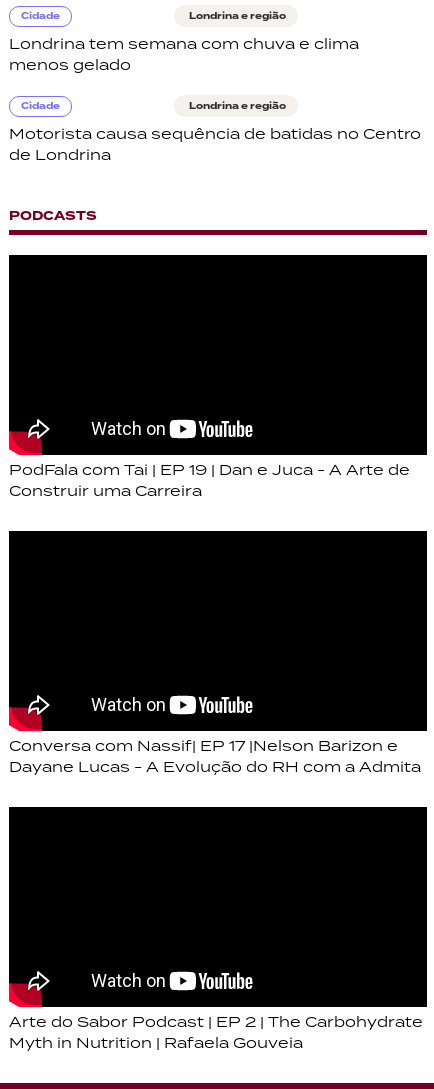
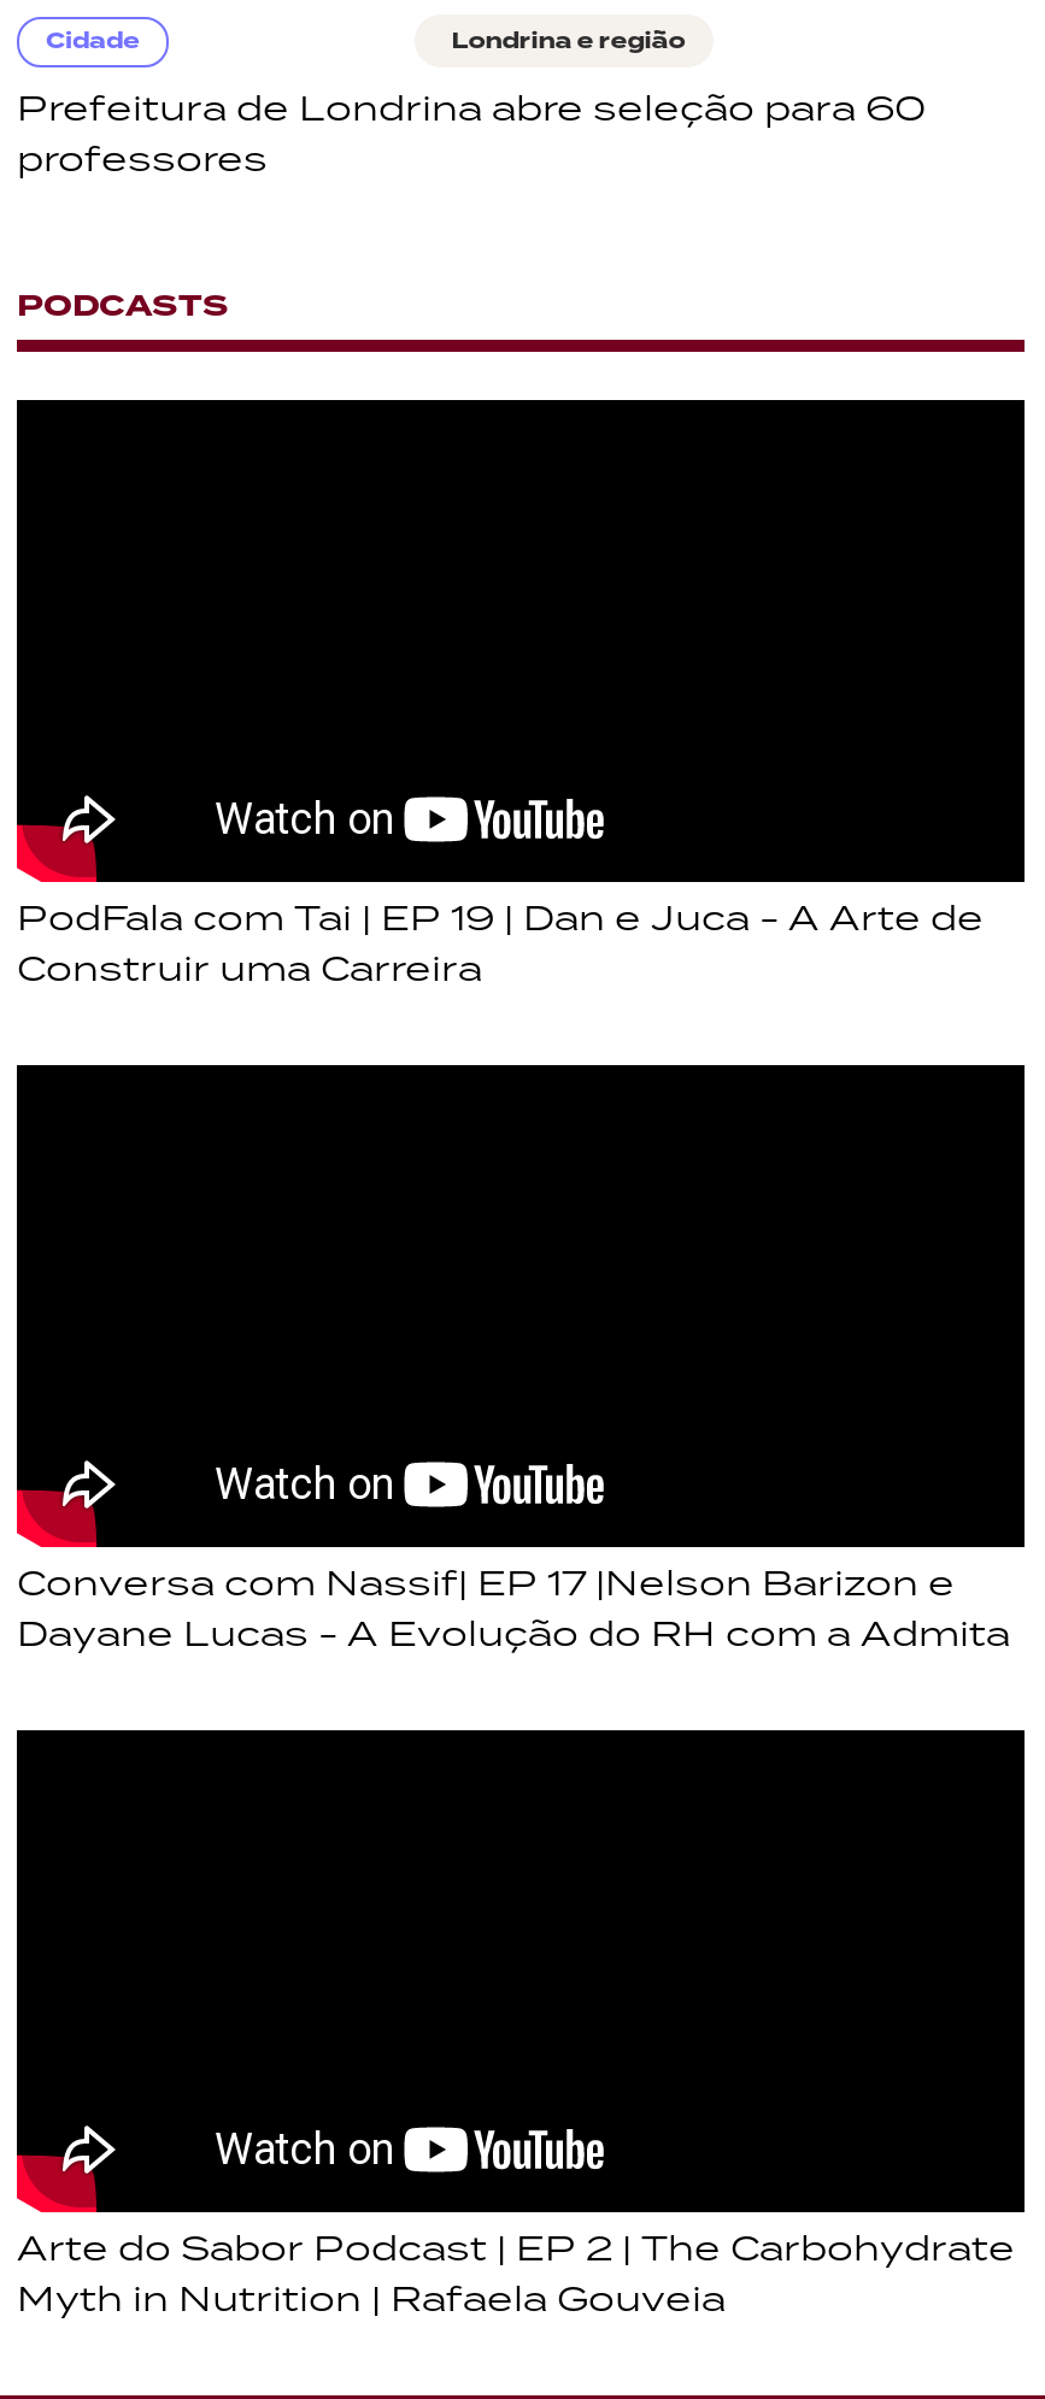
- Londrina tem semana com chuva e clima
- menos gelado
- Cidade
- Londrina e região
- Motorista causa sequência de batidas no Centro
- de Londrina
+ Prefeitura de Londrina abre seleção para 60
+ professores
